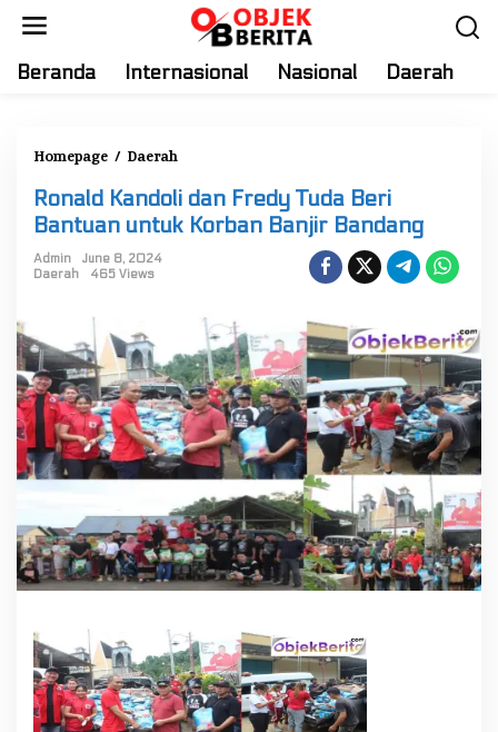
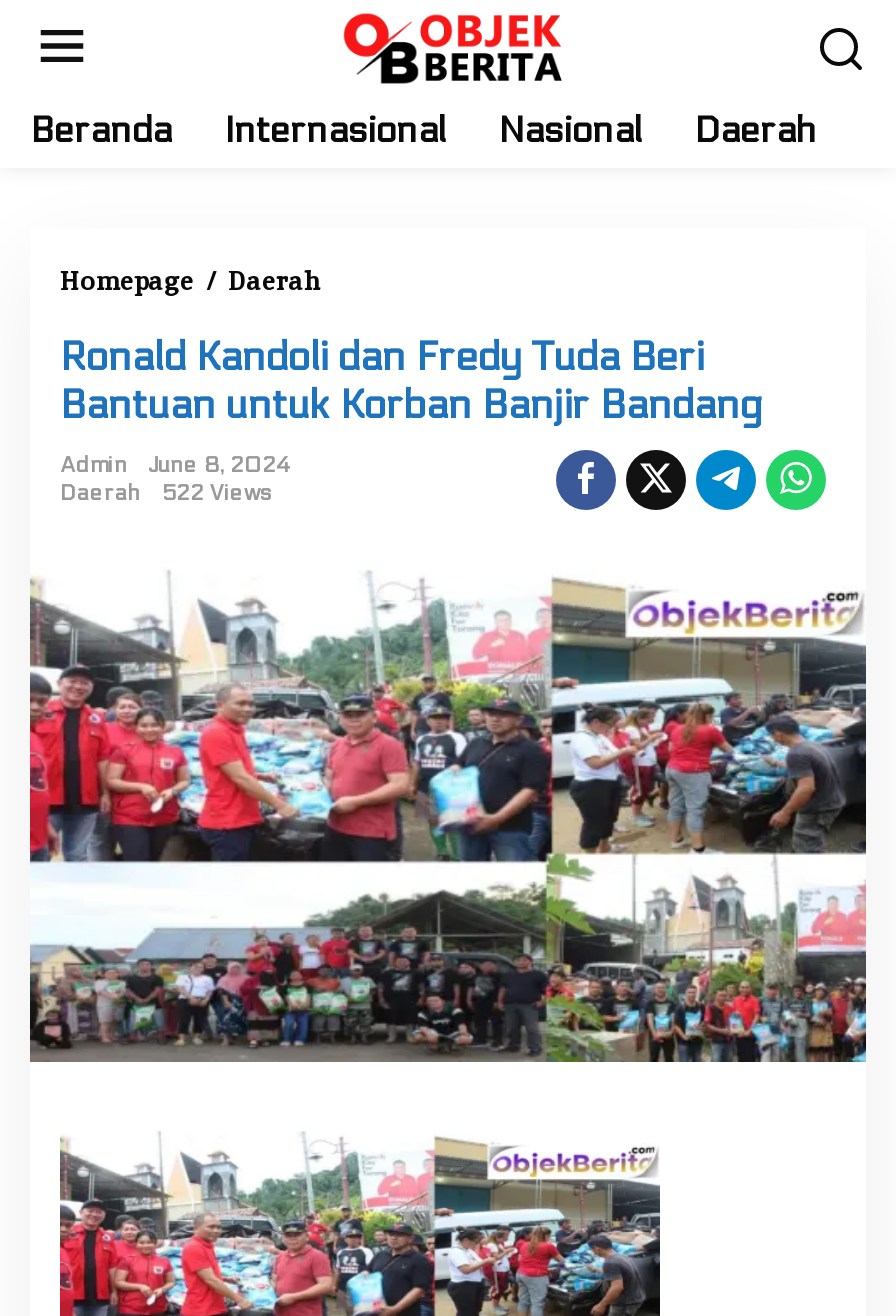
- 465 Views
+ 522 Views
